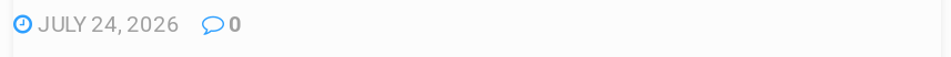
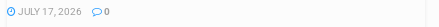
- JULY 24, 2026 0
+ JULY 17, 2026 0
